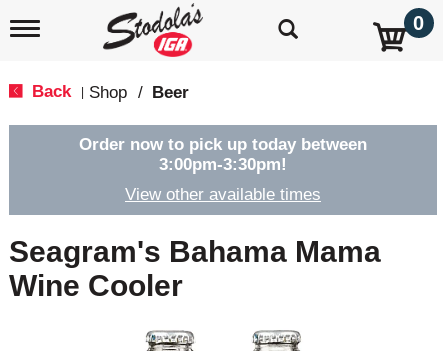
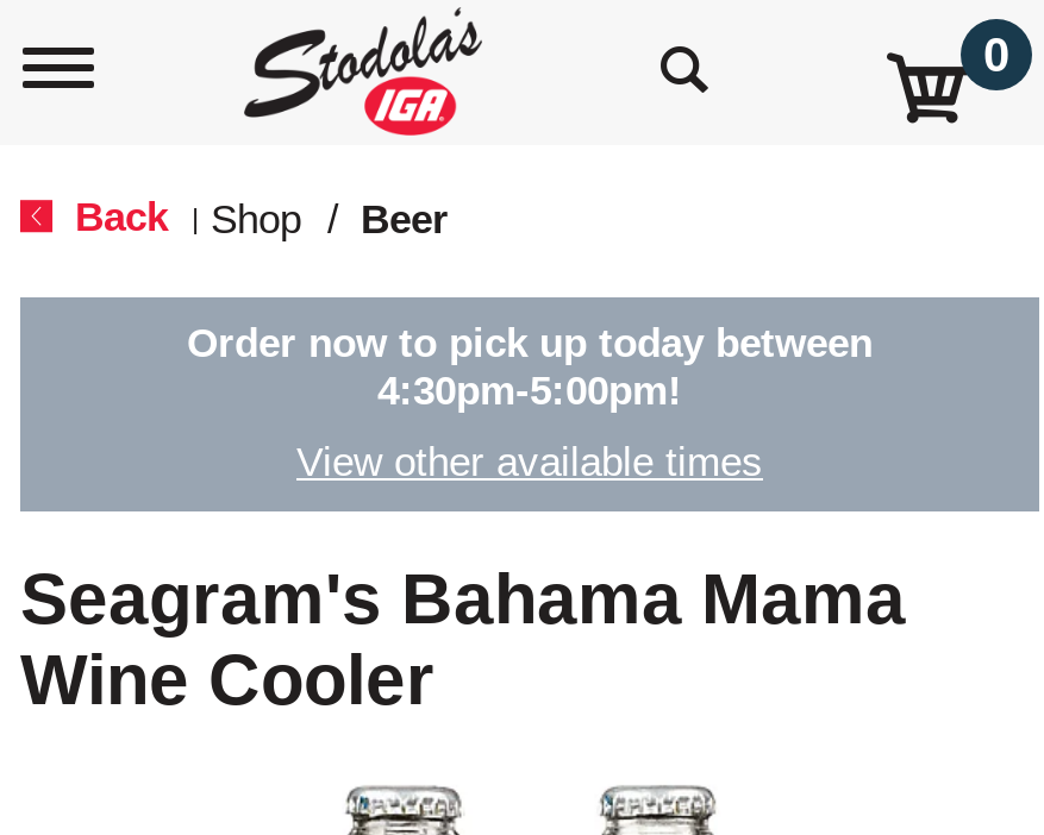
- 3:00pm-3:30pm!
+ 4:30pm-5:00pm!
